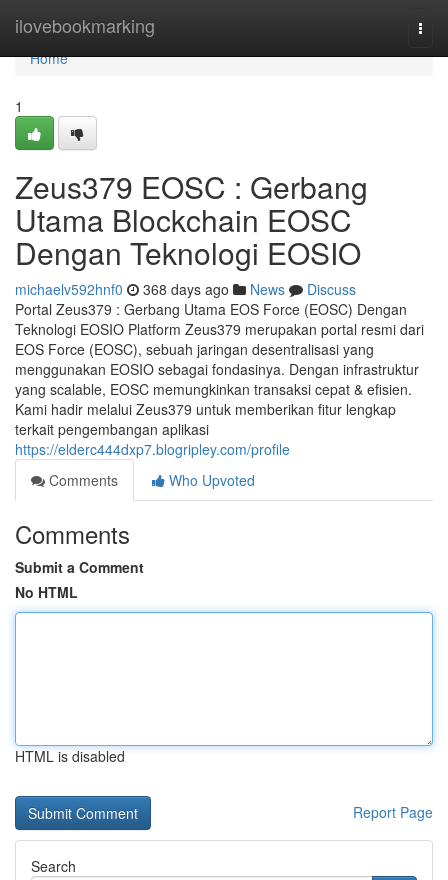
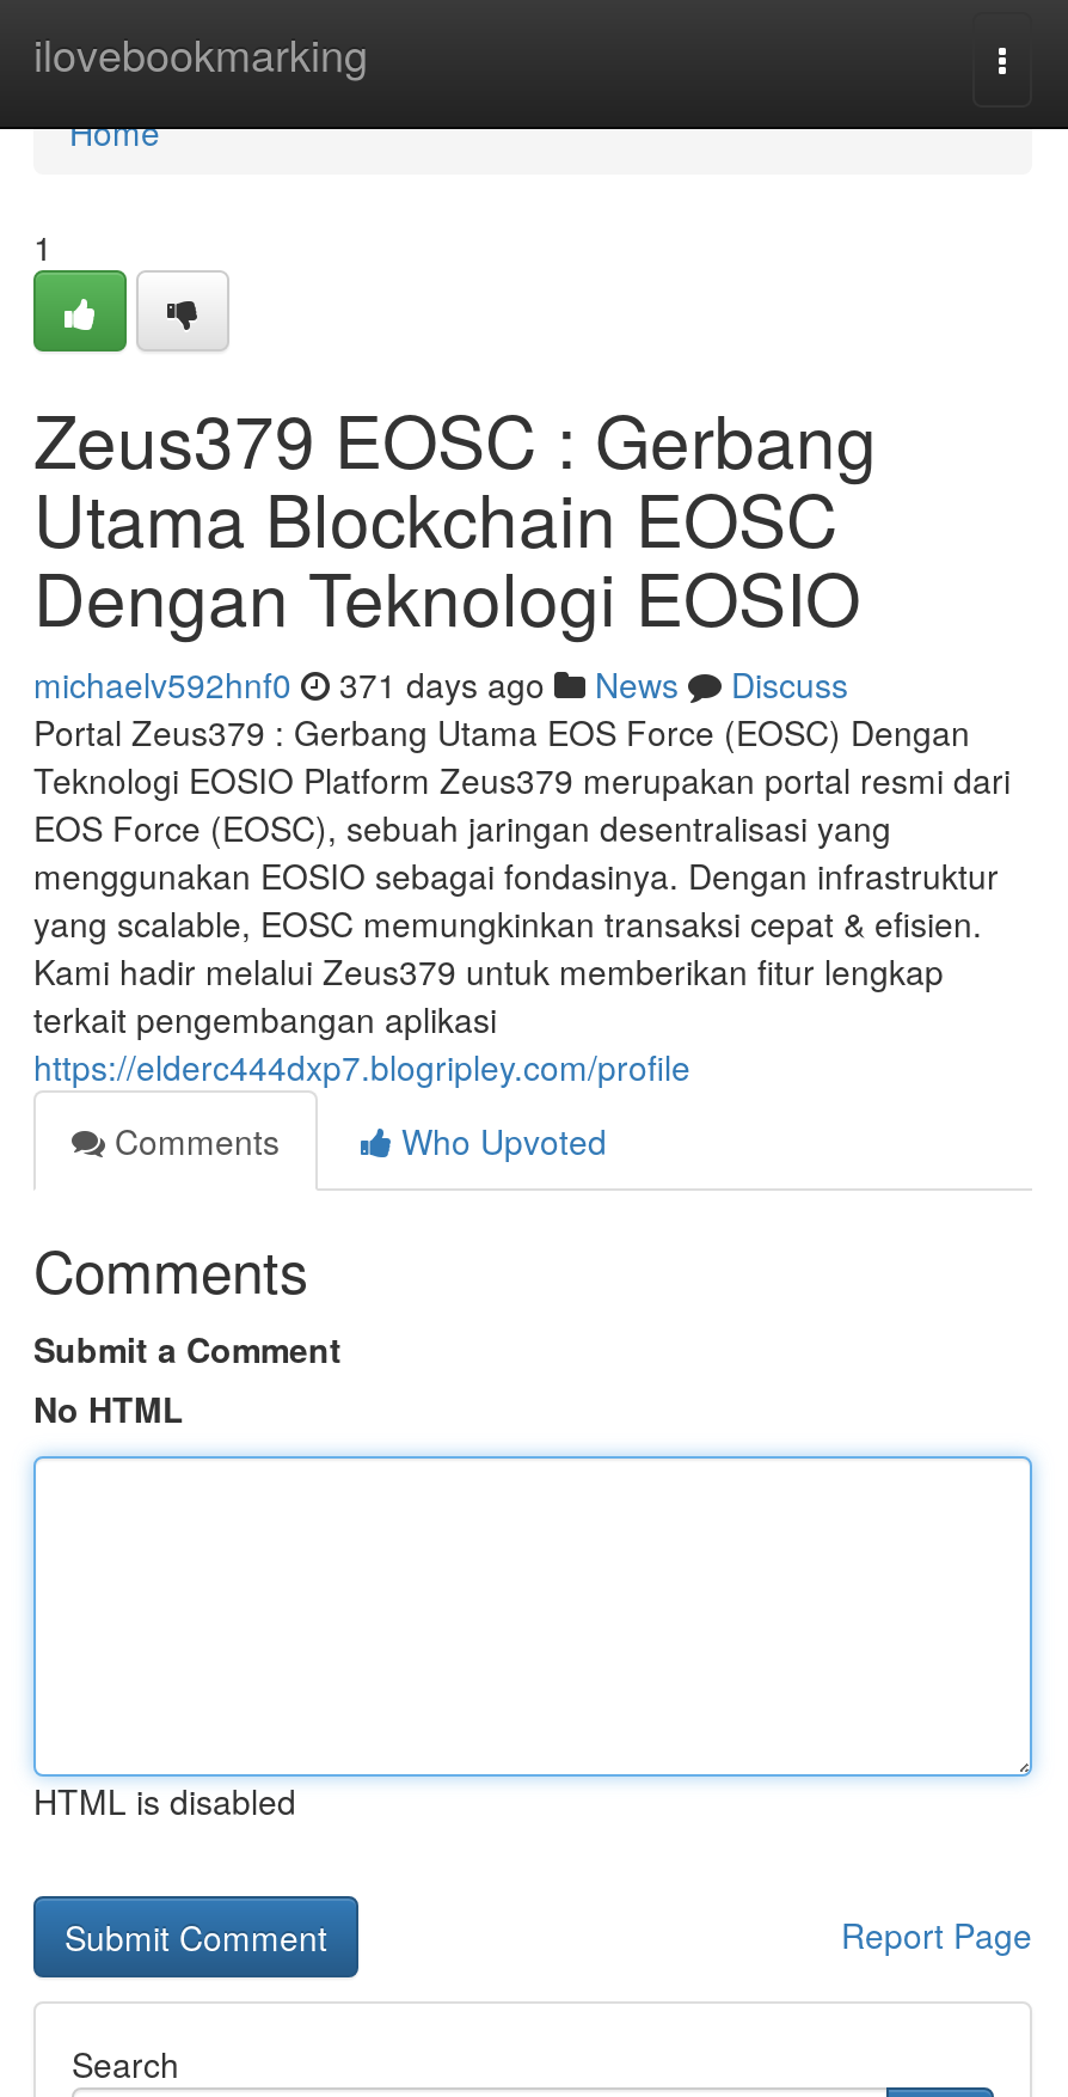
- michaelv592hnf0 368 days ago News Discuss
+ michaelv592hnf0 371 days ago News Discuss
